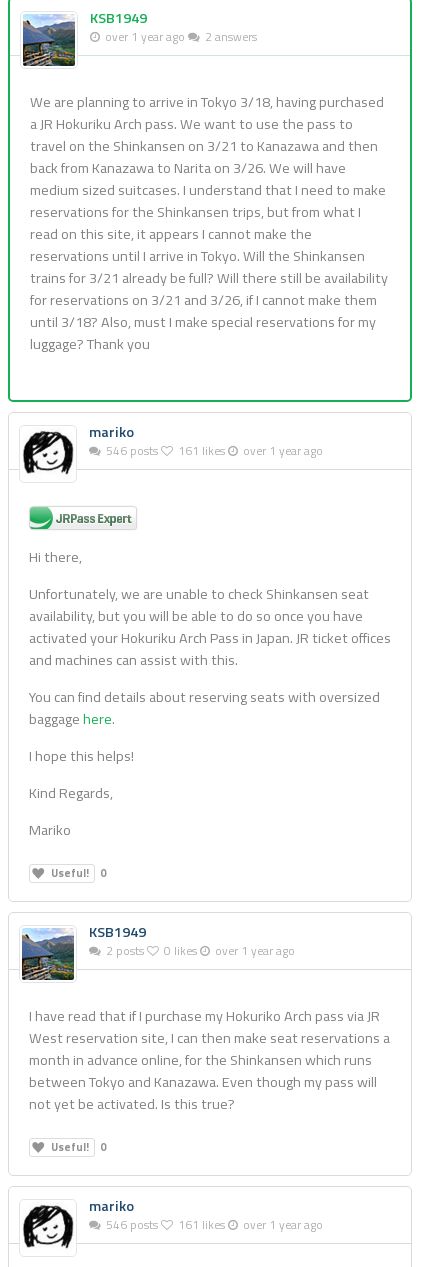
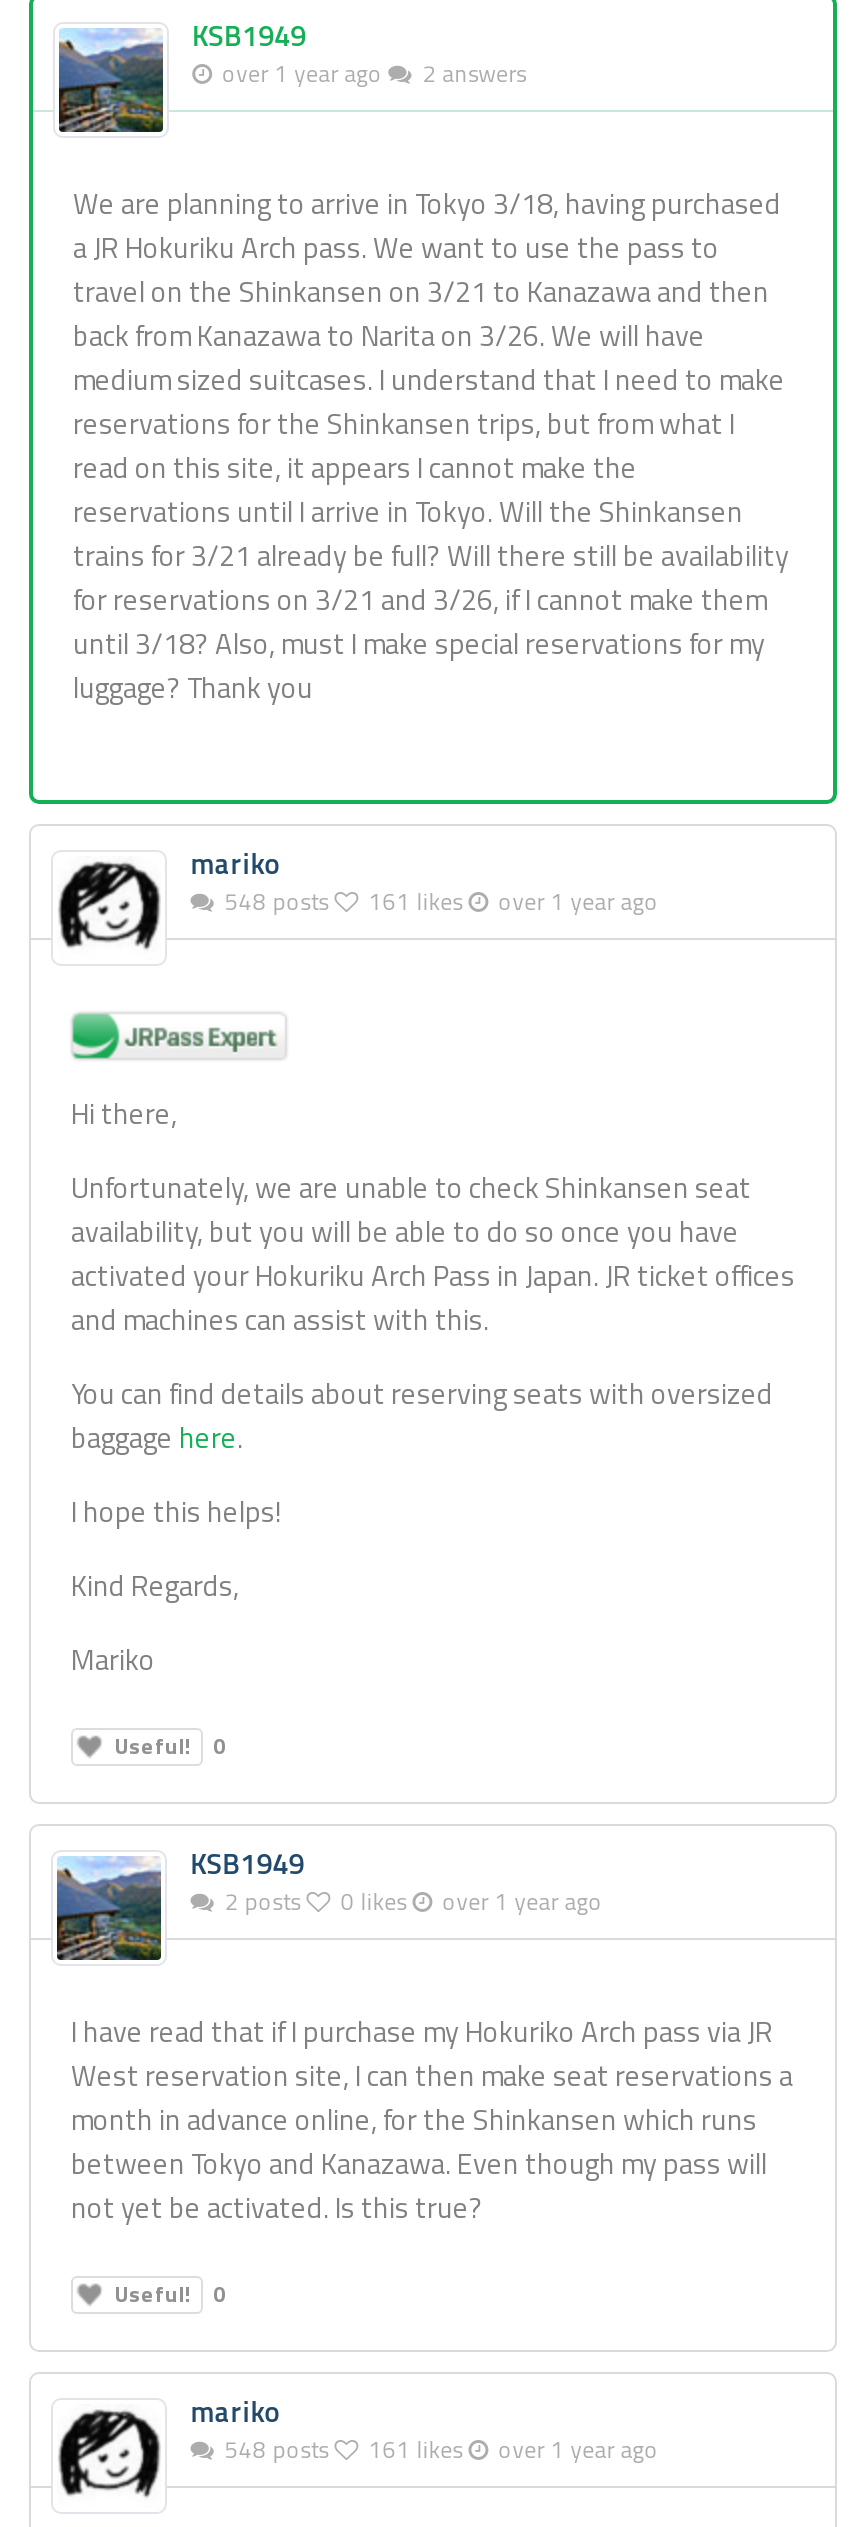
- 546 posts 161 likes over 1 year ago
+ 548 posts 161 likes over 1 year ago

- 546 posts 161 likes over 1 year ago
+ 548 posts 161 likes over 1 year ago
